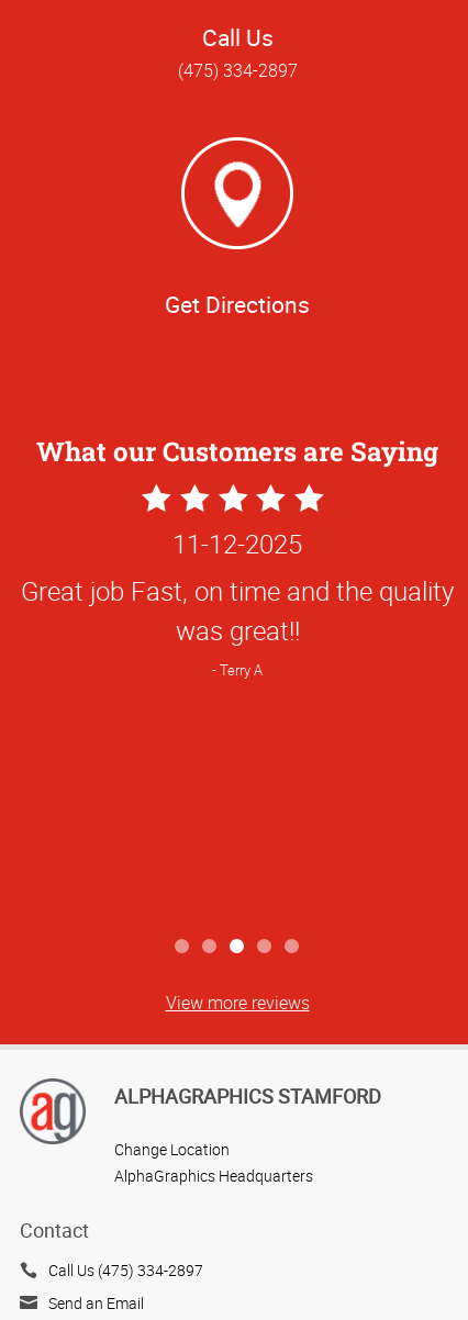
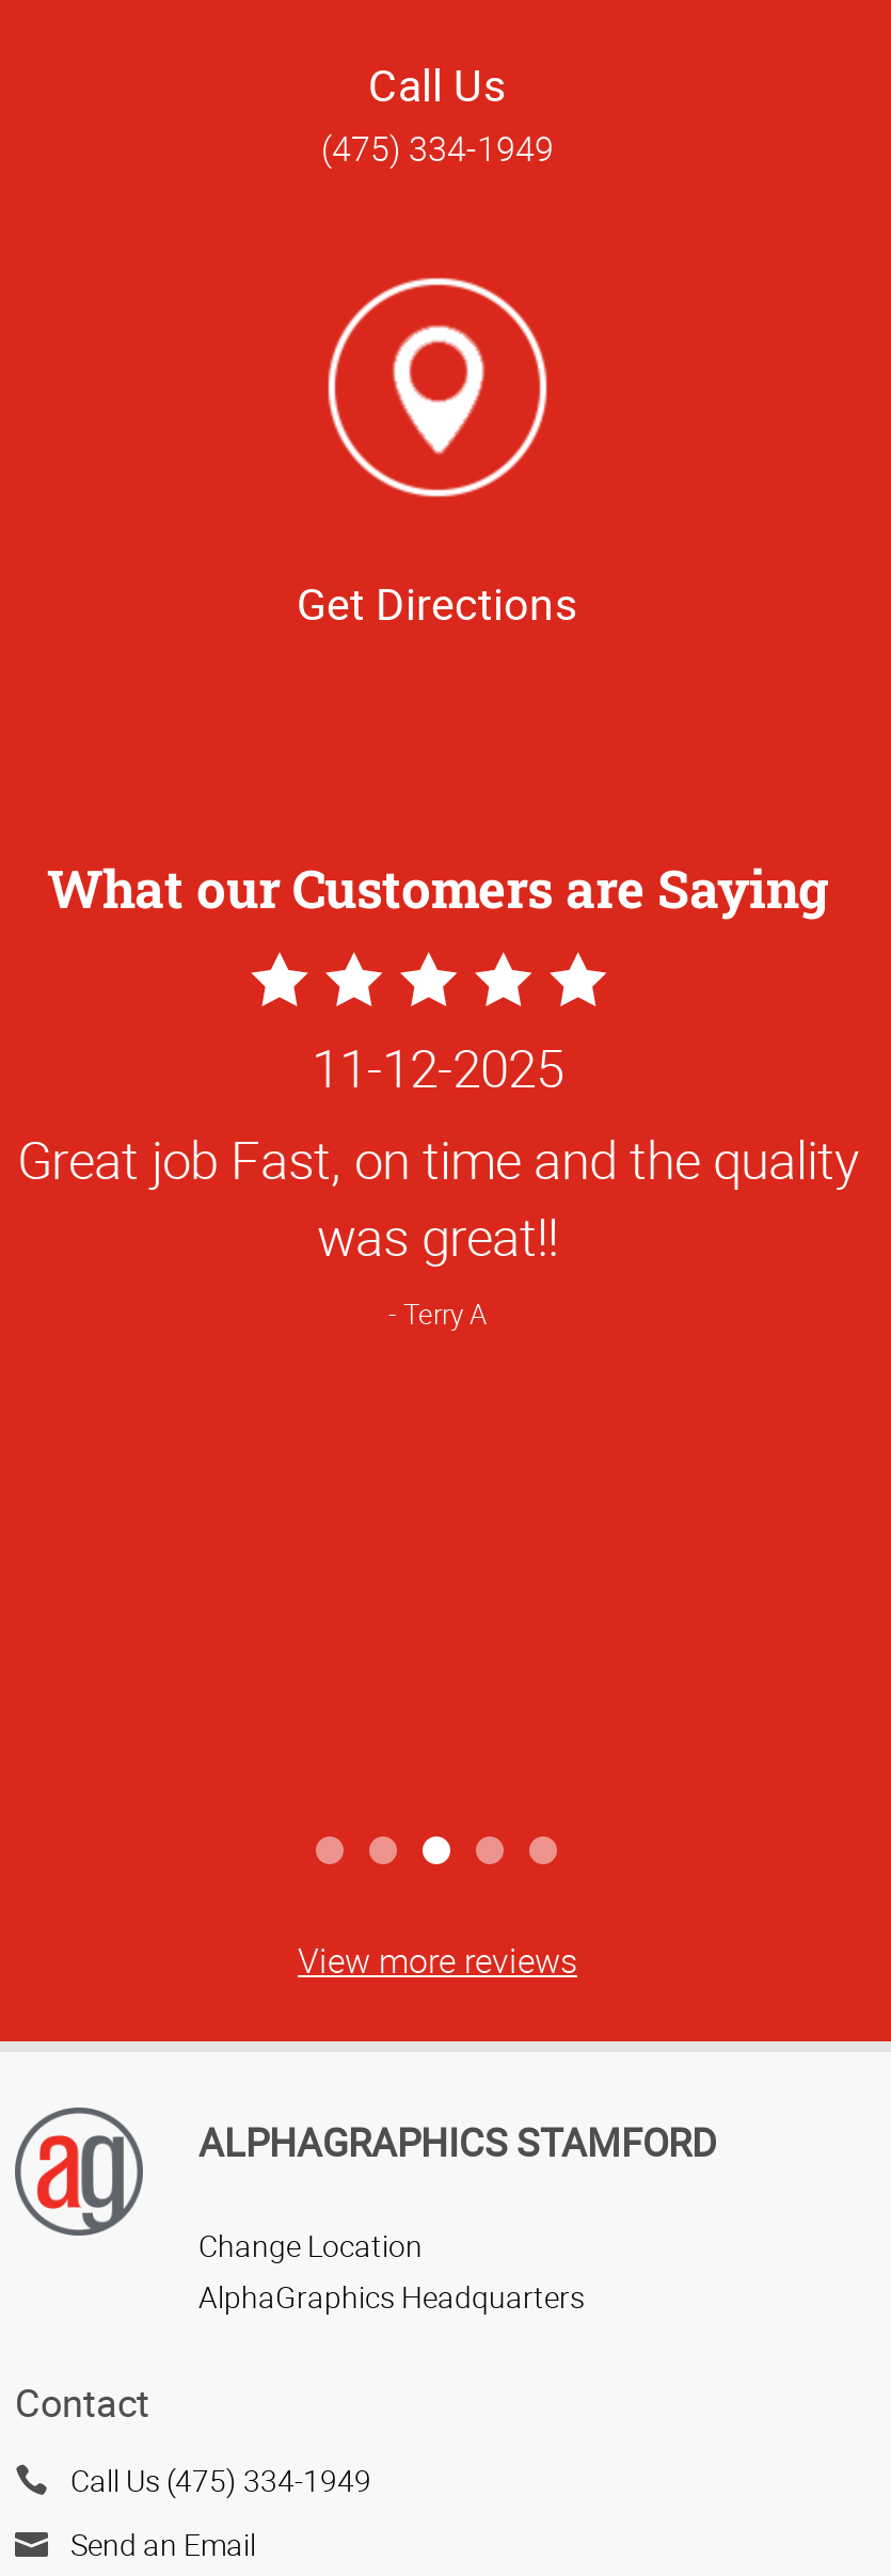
- (475) 334-2897
+ (475) 334-1949

- Call Us (475) 334-2897
+ Call Us (475) 334-1949
